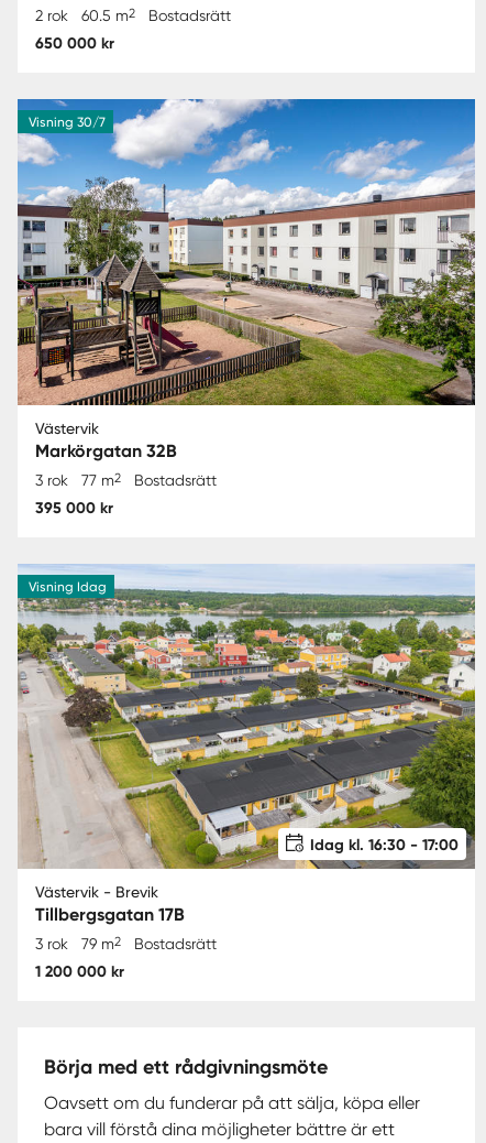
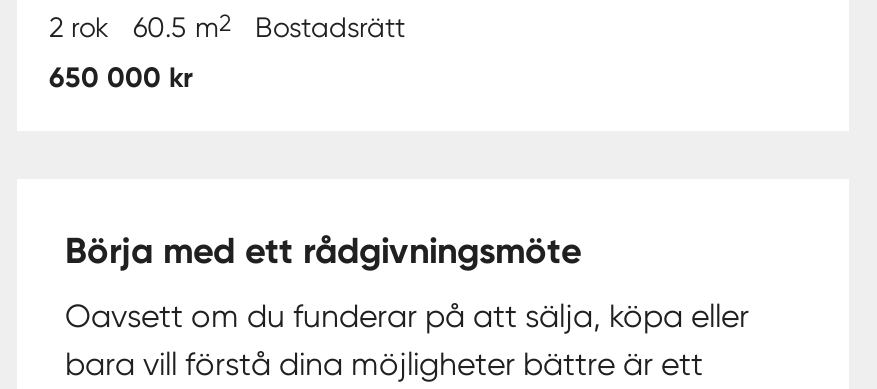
- [image]
- Visning 30/7

- Västervik
- Markörgatan 32B
- 3 rok
- 77 m2
- Bostadsrätt
- 395 000 kr

- [image]
- Visning Idag

- Idag kl. 16:30 - 17:00
- Västervik - Brevik
- Tillbergsgatan 17B
- 3 rok
- 79 m2
- Bostadsrätt
- 1 200 000 kr
